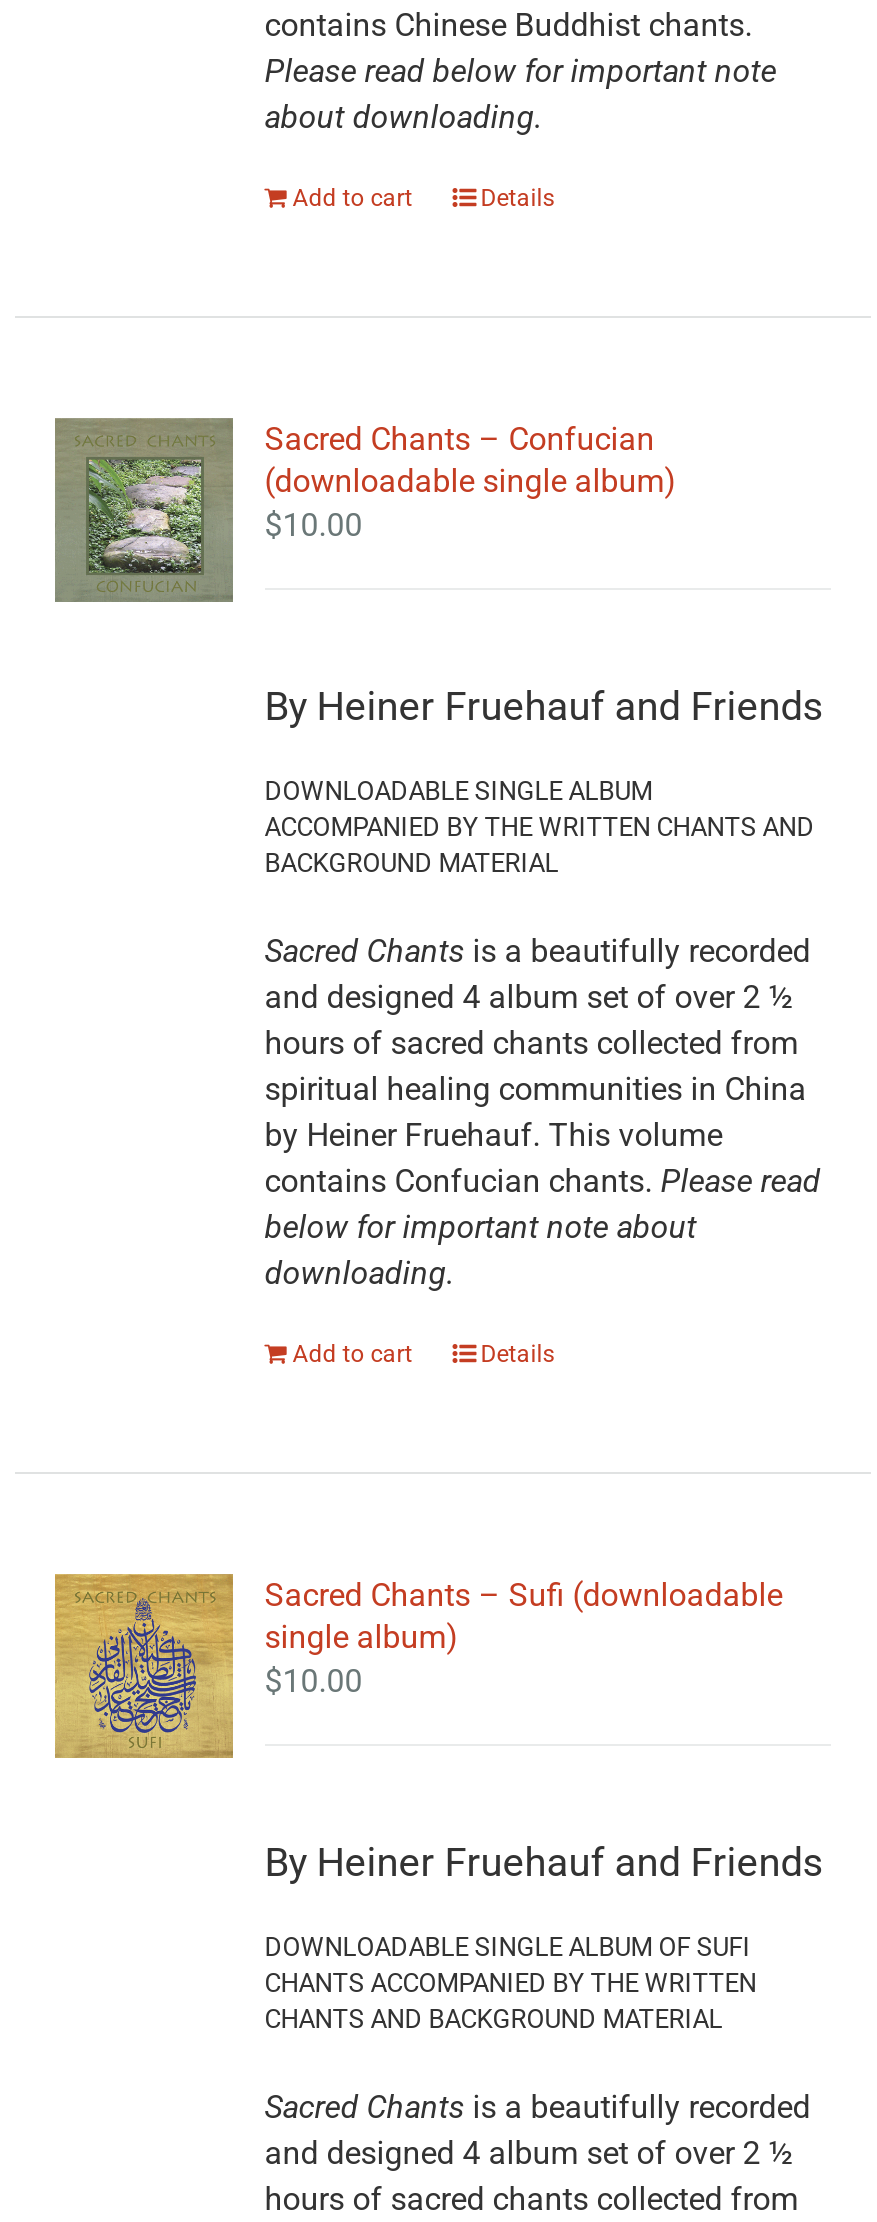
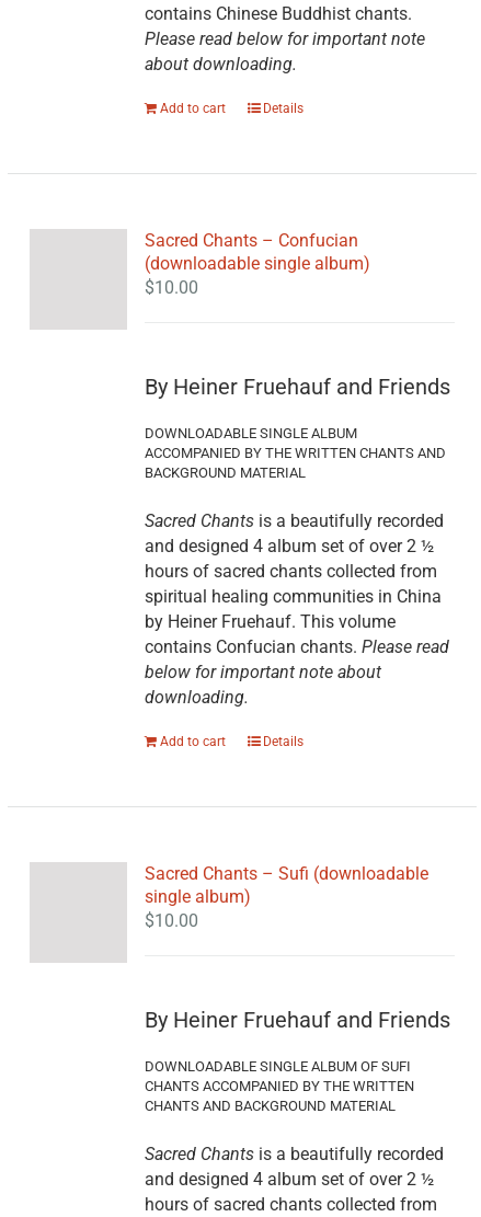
- [image]

- [image]
